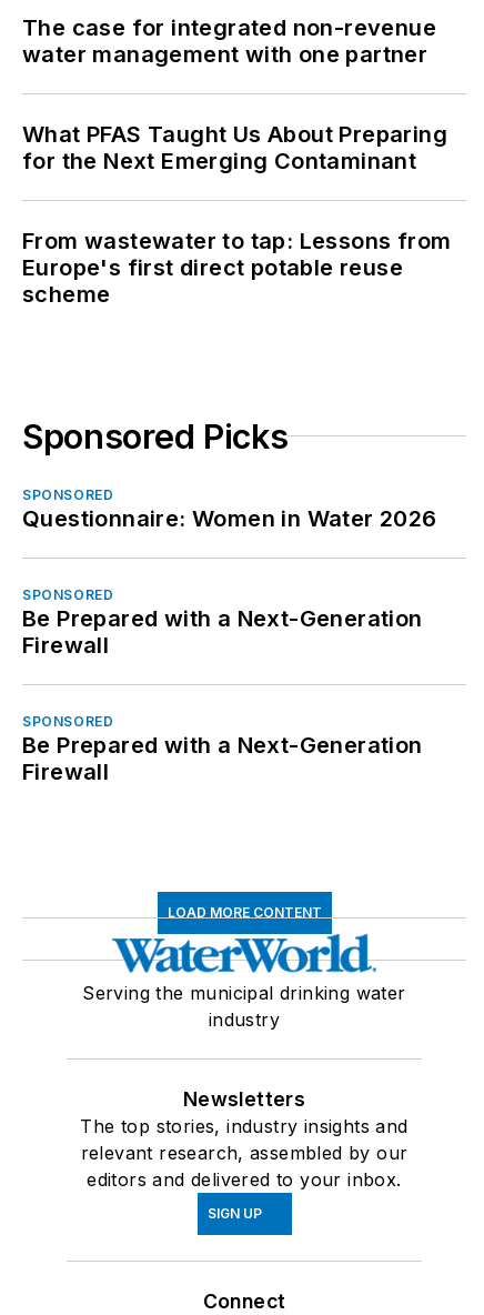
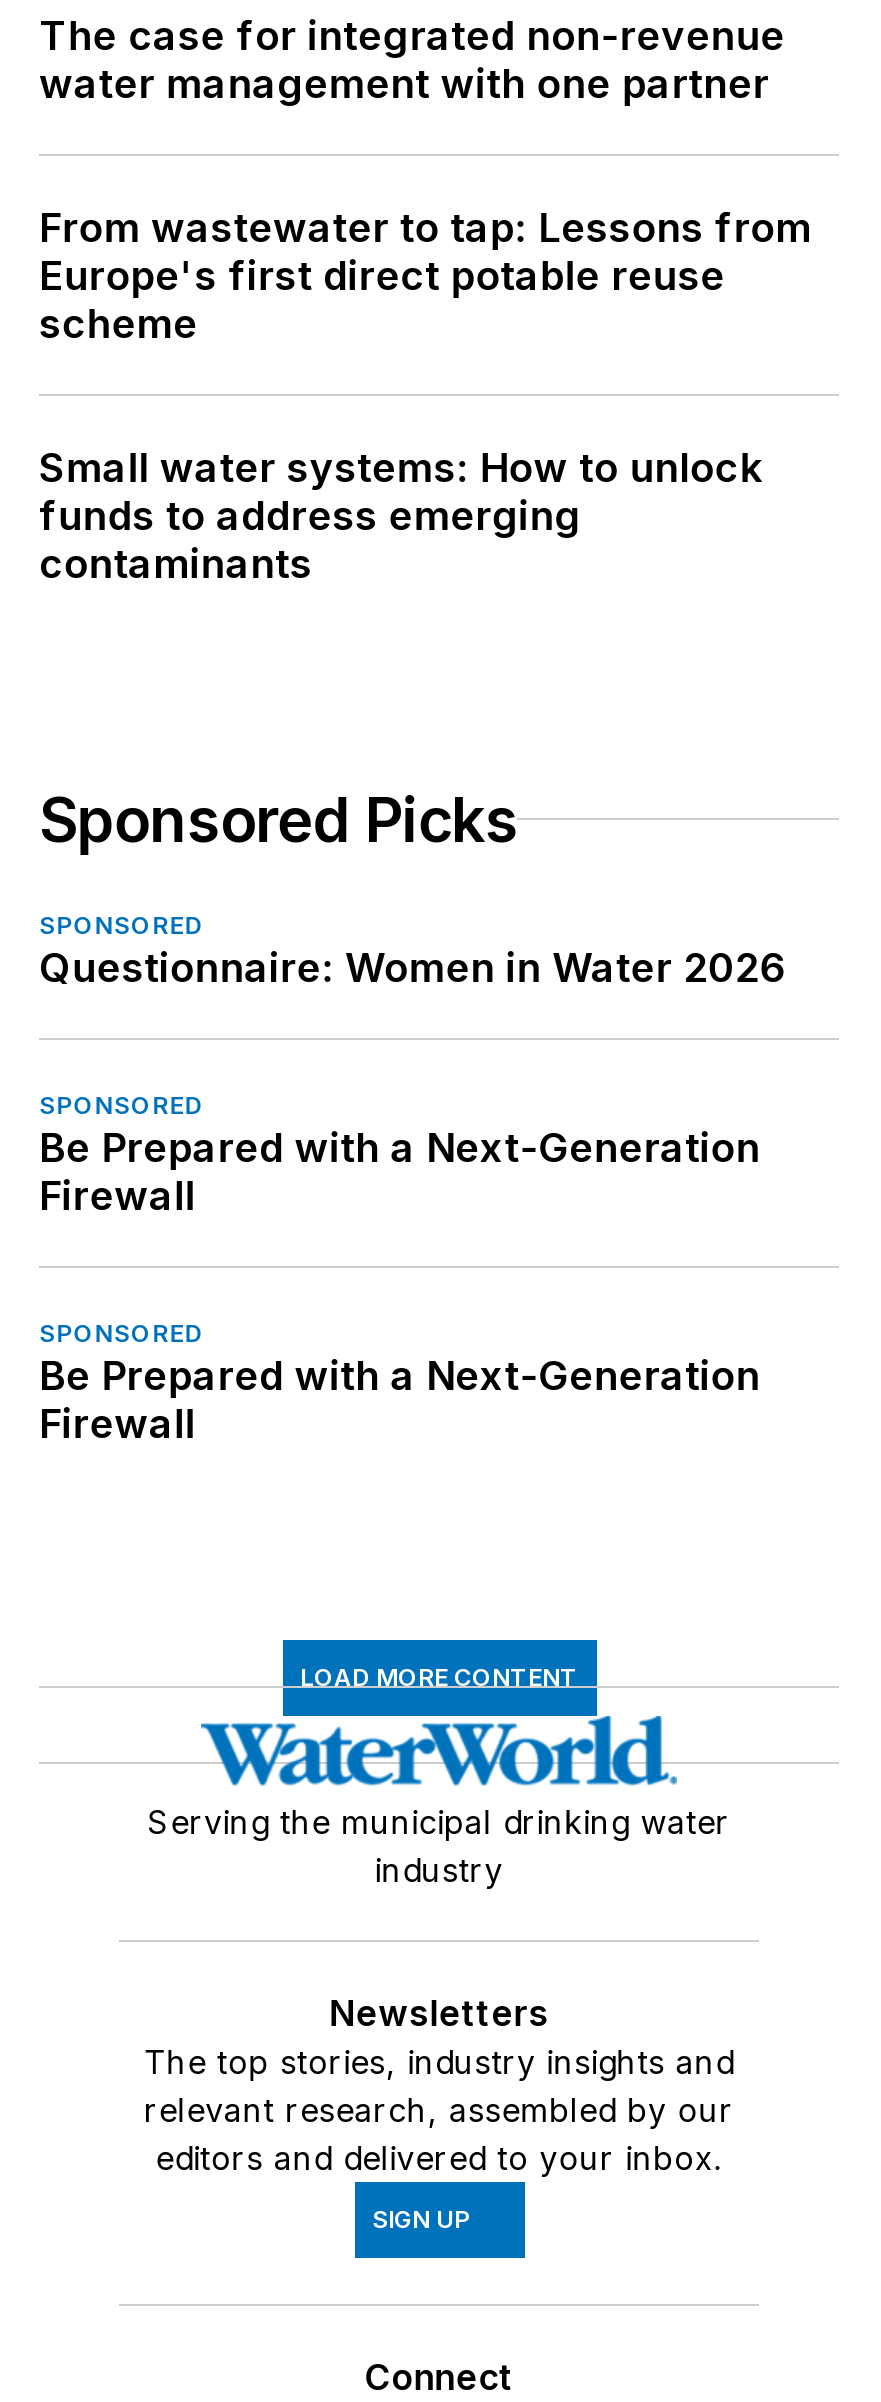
- What PFAS Taught Us About Preparing
- for the Next Emerging Contaminant

moved up: From wastewater to tap: Lessons from | Europe's first direct potable reuse | scheme

+ Small water systems: How to unlock
+ funds to address emerging
+ contaminants
